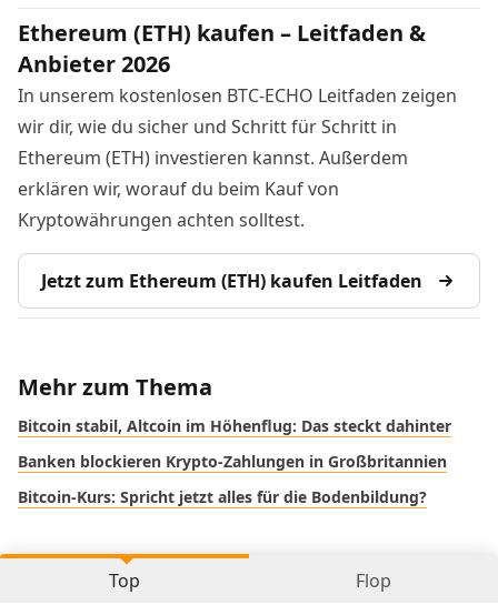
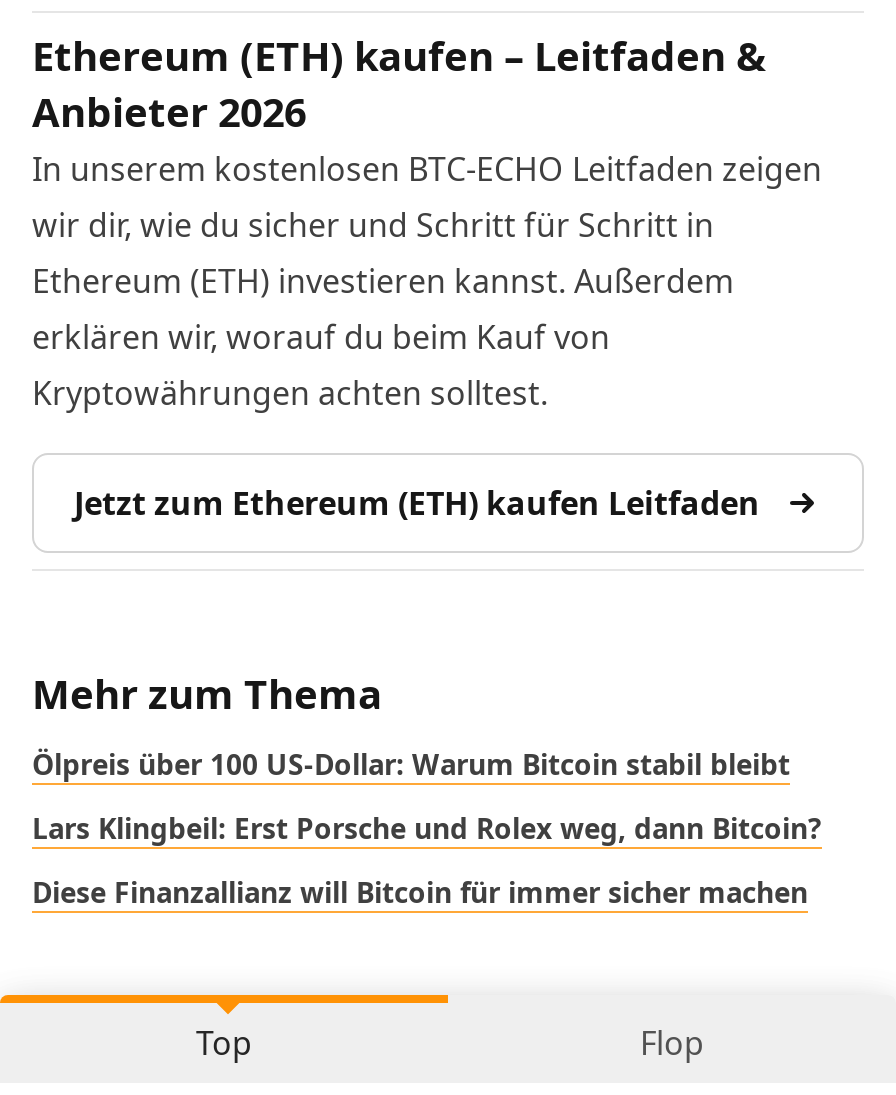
- Bitcoin stabil, Altcoin im Höhenflug: Das steckt dahinter
+ Ölpreis über 100 US-Dollar: Warum Bitcoin stabil bleibt

- Banken blockieren Krypto-Zahlungen in Großbritannien
+ Lars Klingbeil: Erst Porsche und Rolex weg, dann Bitcoin?

- Bitcoin-Kurs: Spricht jetzt alles für die Bodenbildung?
+ Diese Finanzallianz will Bitcoin für immer sicher machen
